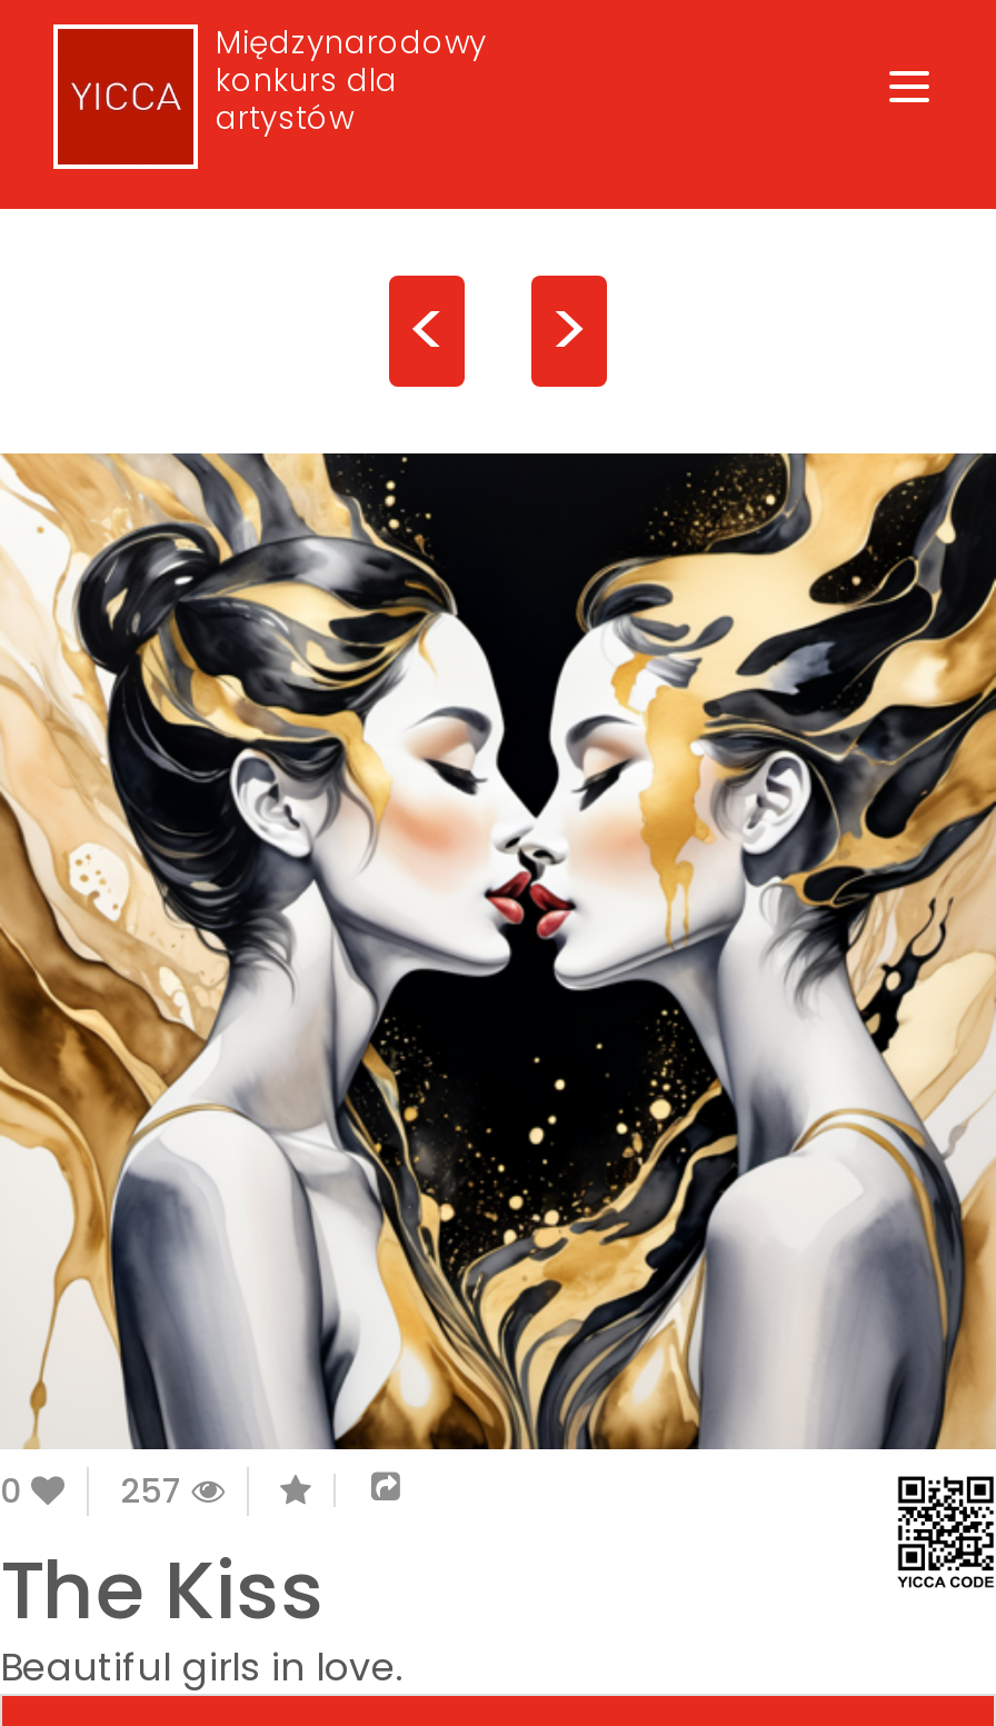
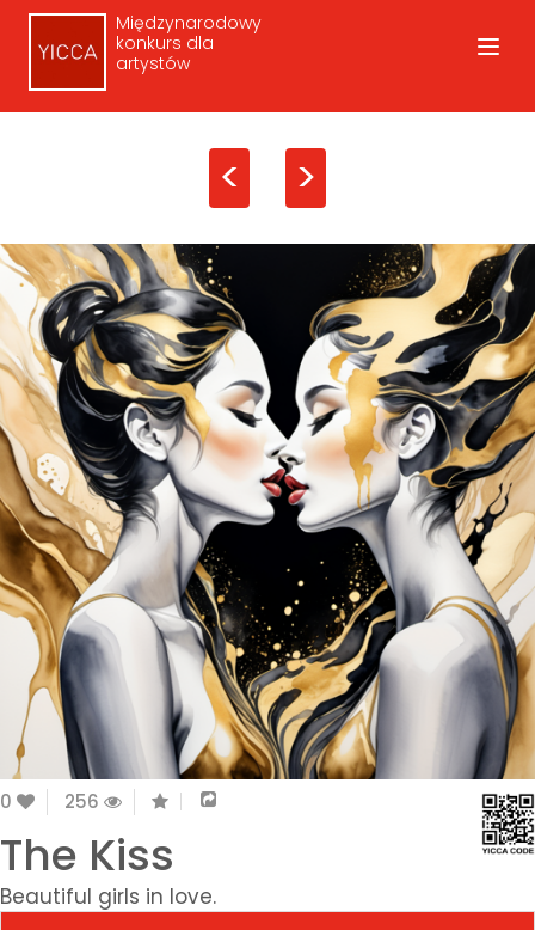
- 0 257
+ 0 256
